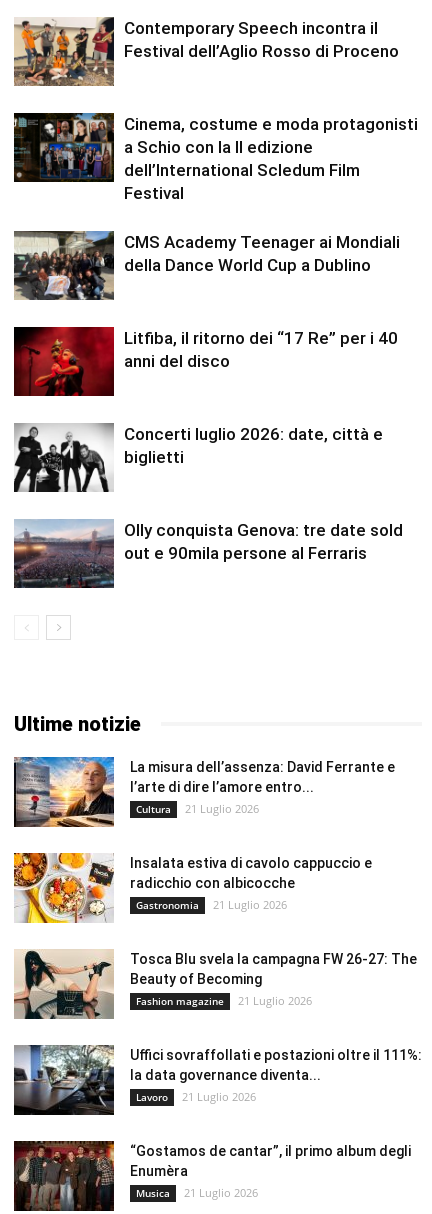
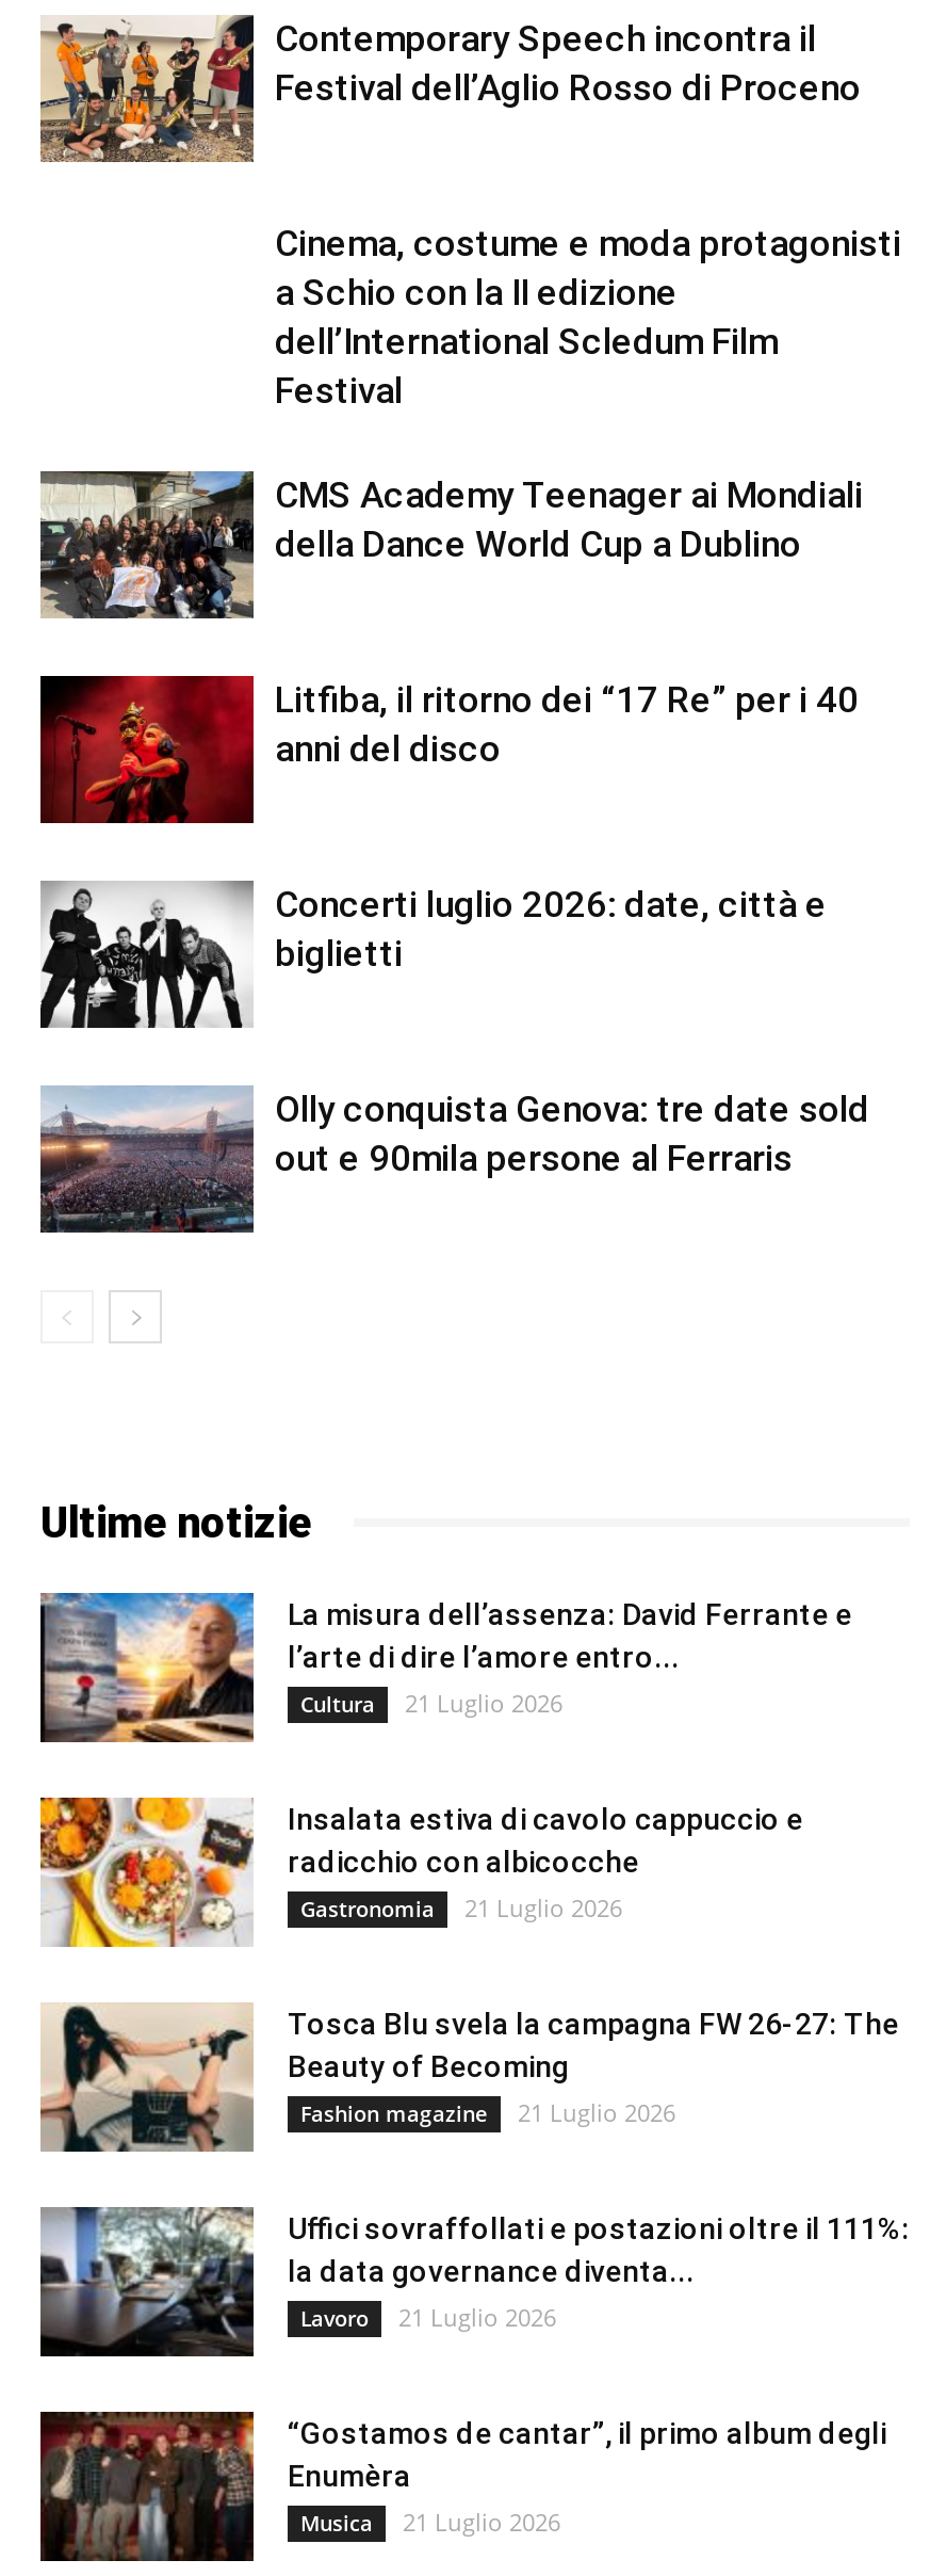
- [image]
